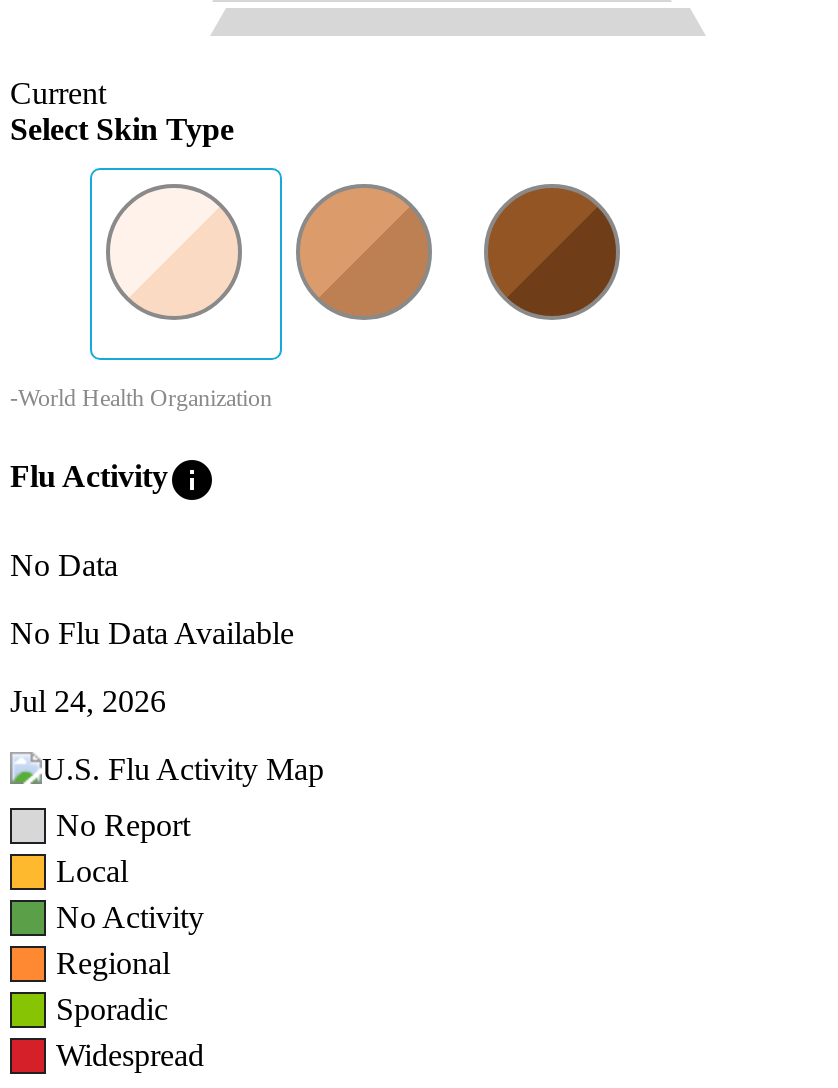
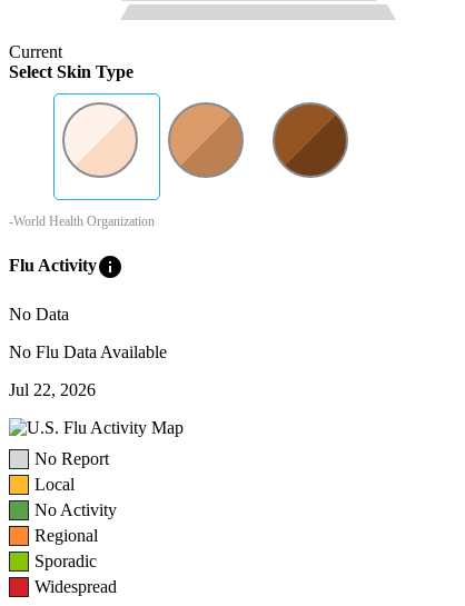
- Jul 24, 2026
+ Jul 22, 2026
